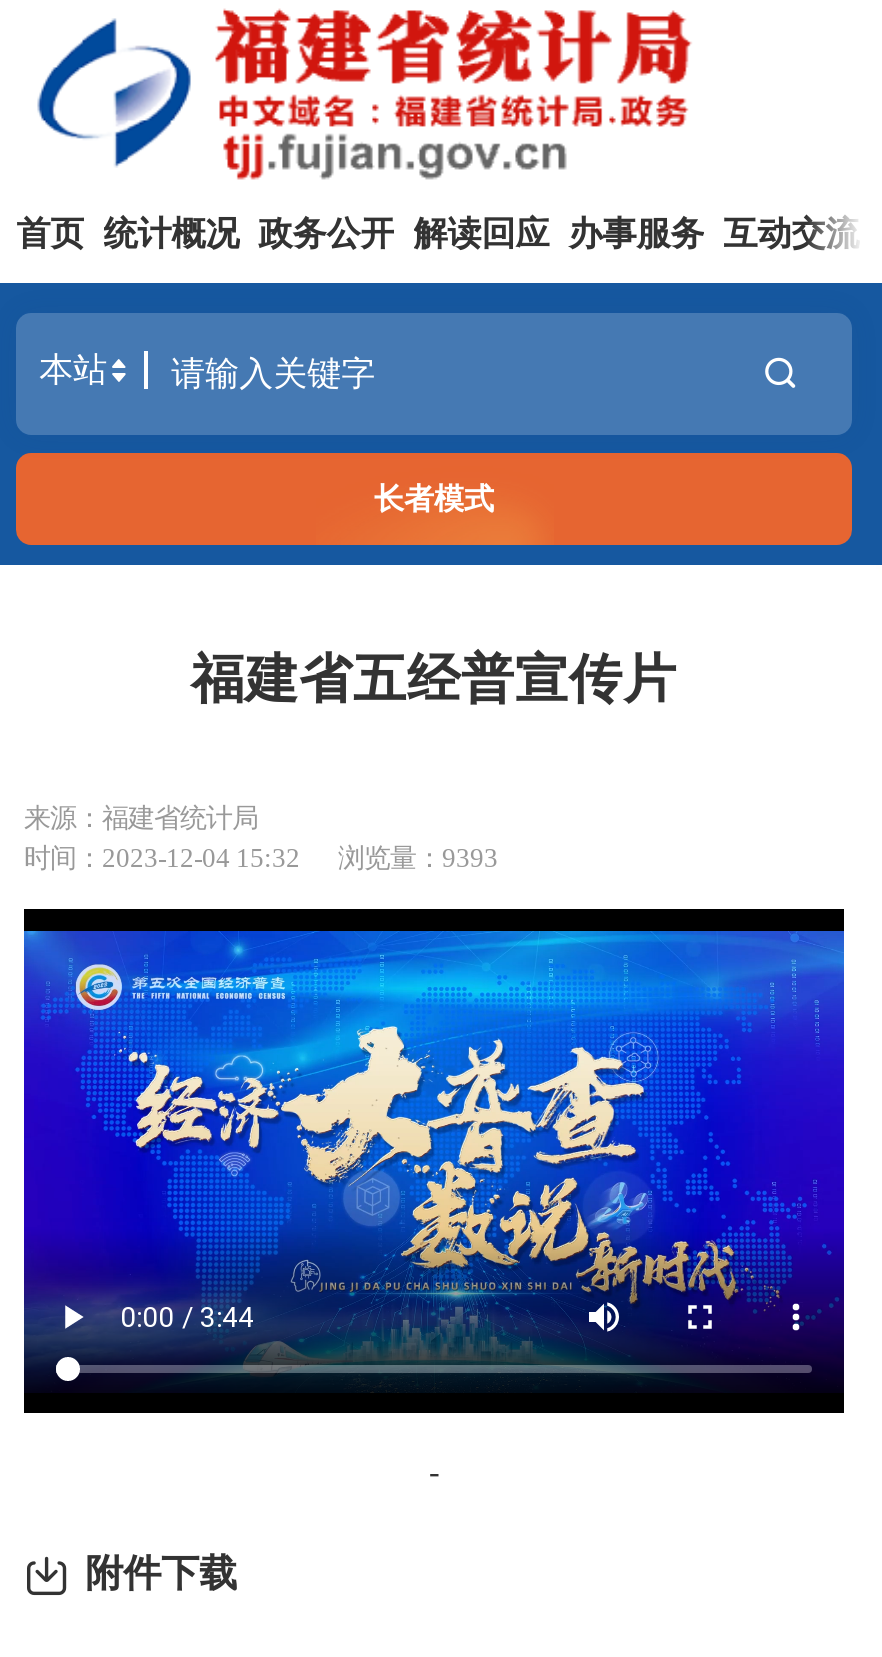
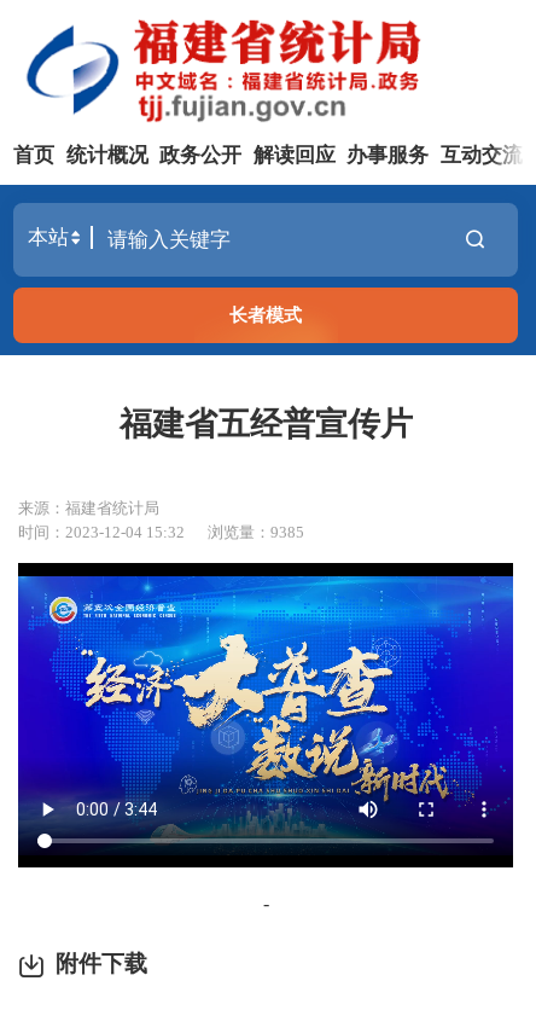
- 时间：2023-12-04 15:32 浏览量：9393
+ 时间：2023-12-04 15:32 浏览量：9385
